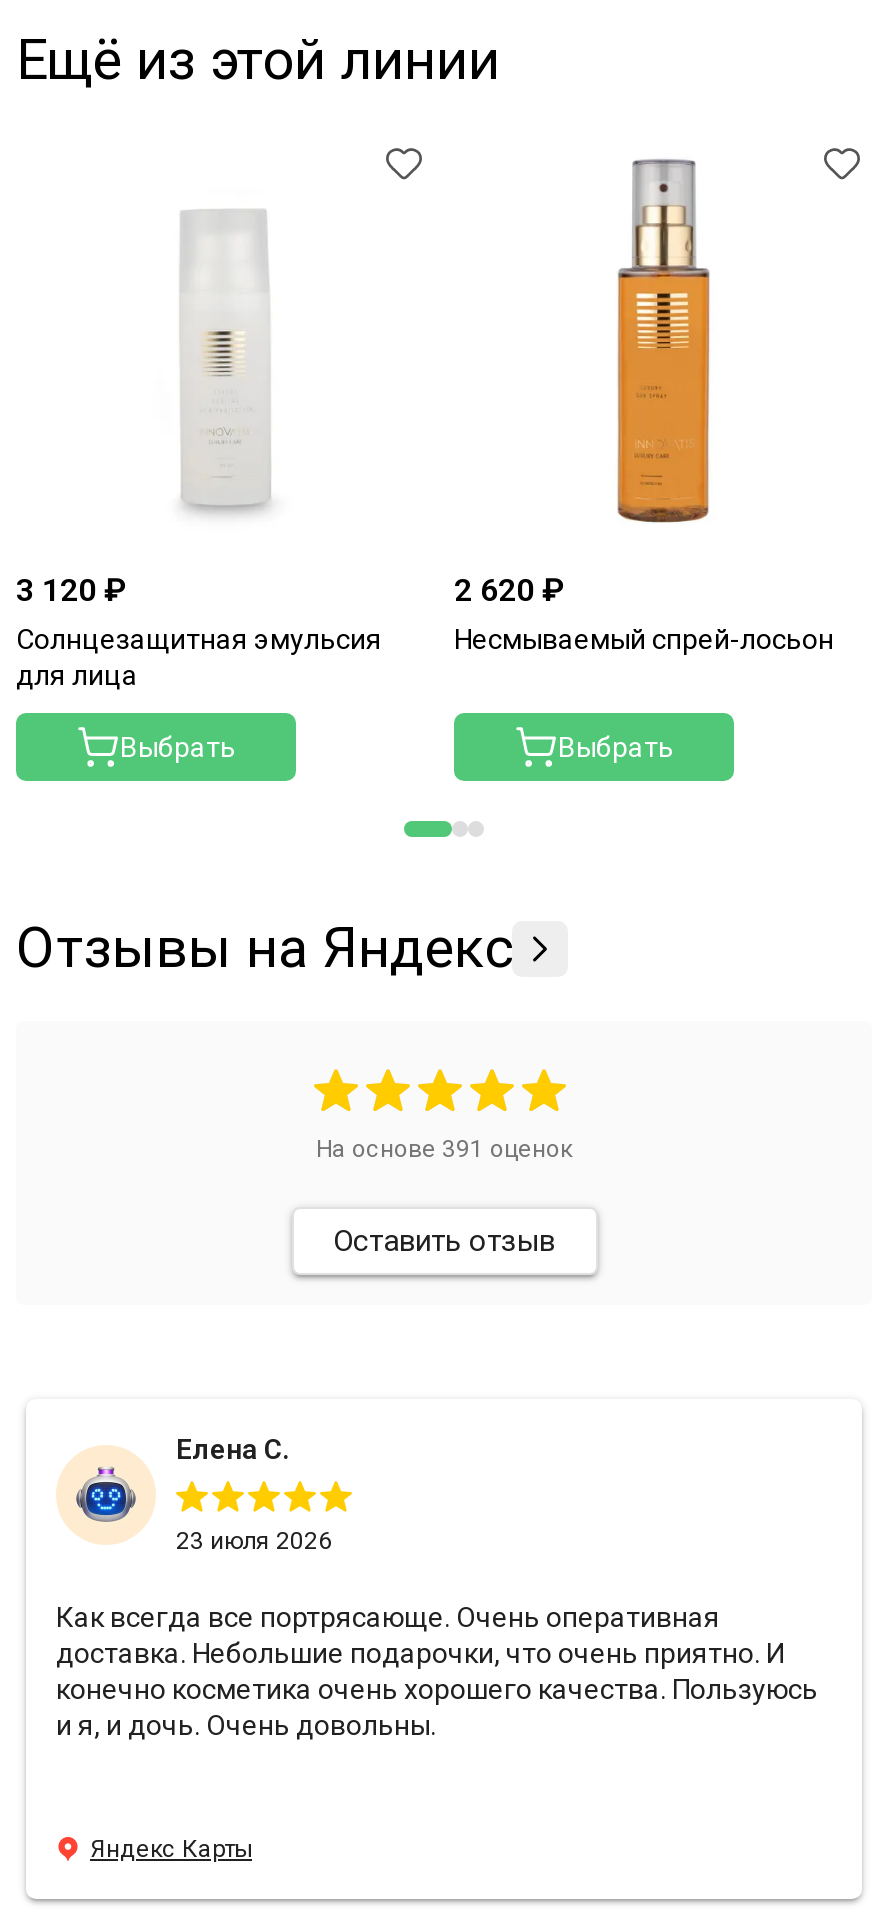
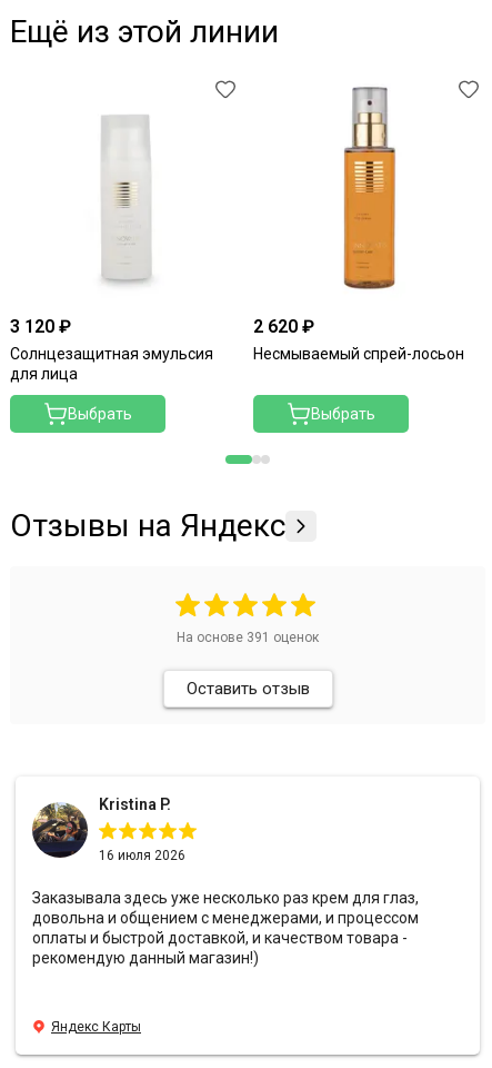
- [image]
- Елена С.
+ [image]
+ Kristina P.

- 23 июля 2026
+ 16 июля 2026

- Как всегда все портрясающе. Очень оперативная
- доставка. Небольшие подарочки, что очень приятно. И
- конечно косметика очень хорошего качества. Пользуюсь
- и я, и дочь. Очень довольны.
+ Заказывала здесь уже несколько раз крем для глаз,
+ довольна и общением с менеджерами, и процессом
+ оплаты и быстрой доставкой, и качеством товара -
+ рекомендую данный магазин!)
